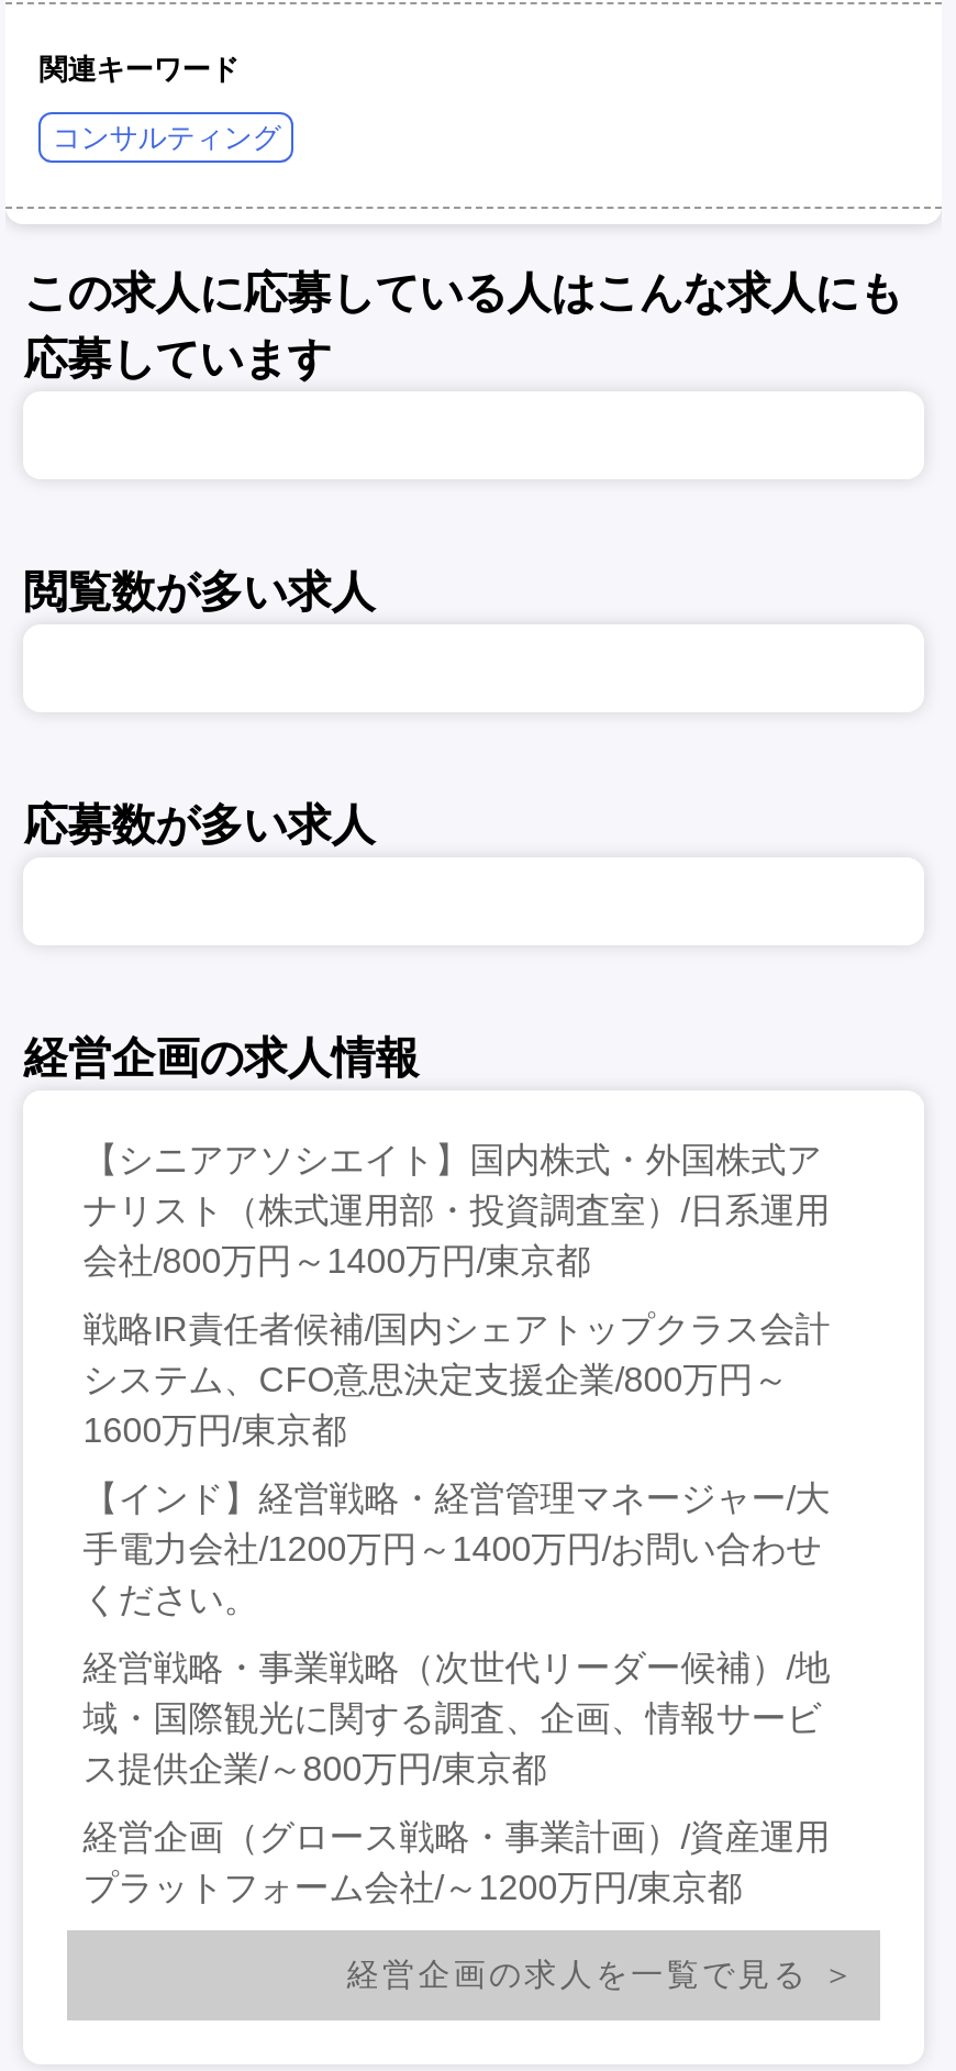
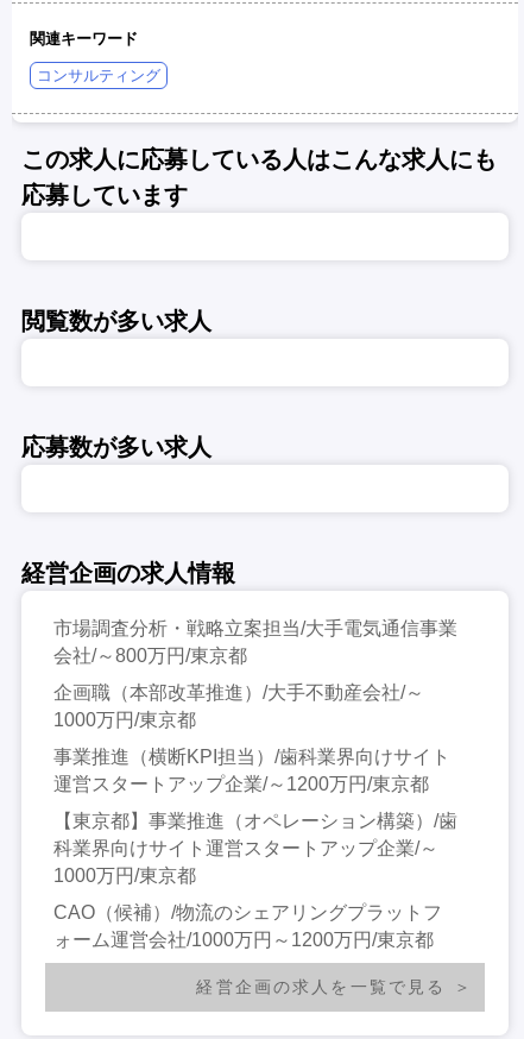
- 【シニアアソシエイト】国内株式・外国株式ア
- ナリスト（株式運用部・投資調査室）/日系運用
- 会社/800万円～1400万円/東京都
+ 市場調査分析・戦略立案担当/大手電気通信事業
+ 会社/～800万円/東京都

- 戦略IR責任者候補/国内シェアトップクラス会計
- システム、CFO意思決定支援企業/800万円～
- 1600万円/東京都
+ 企画職（本部改革推進）/大手不動産会社/～
+ 1000万円/東京都

- 【インド】経営戦略・経営管理マネージャー/大
- 手電力会社/1200万円～1400万円/お問い合わせ
- ください。
+ 事業推進（横断KPI担当）/歯科業界向けサイト
+ 運営スタートアップ企業/～1200万円/東京都

- 経営戦略・事業戦略（次世代リーダー候補）/地
- 域・国際観光に関する調査、企画、情報サービ
- ス提供企業/～800万円/東京都
+ 【東京都】事業推進（オペレーション構築）/歯
+ 科業界向けサイト運営スタートアップ企業/～
+ 1000万円/東京都

- 経営企画（グロース戦略・事業計画）/資産運用
- プラットフォーム会社/～1200万円/東京都
+ CAO（候補）/物流のシェアリングプラットフ
+ ォーム運営会社/1000万円～1200万円/東京都
